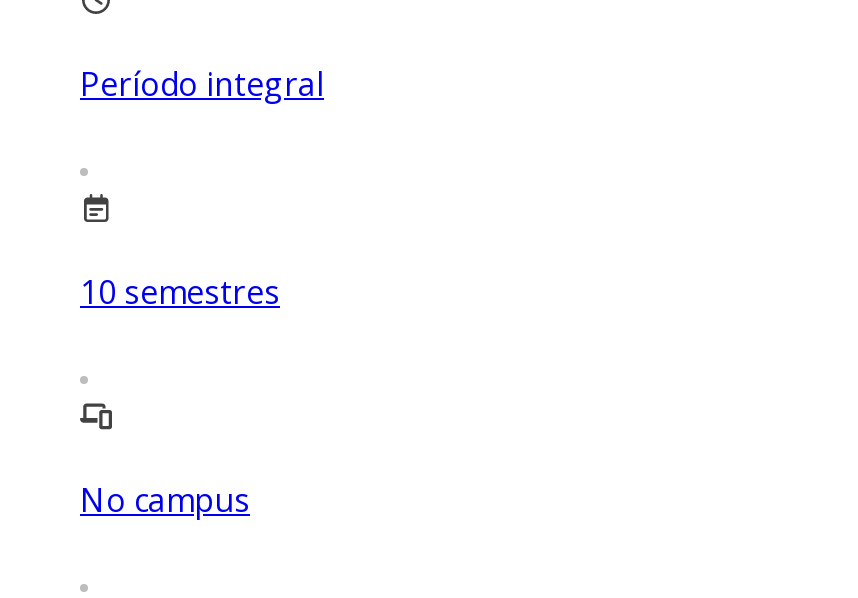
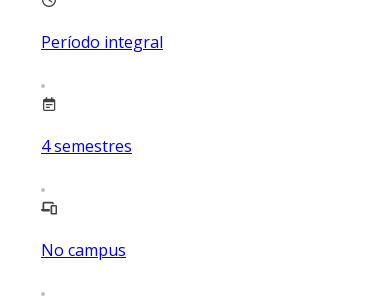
- 10 semestres
+ 4 semestres
